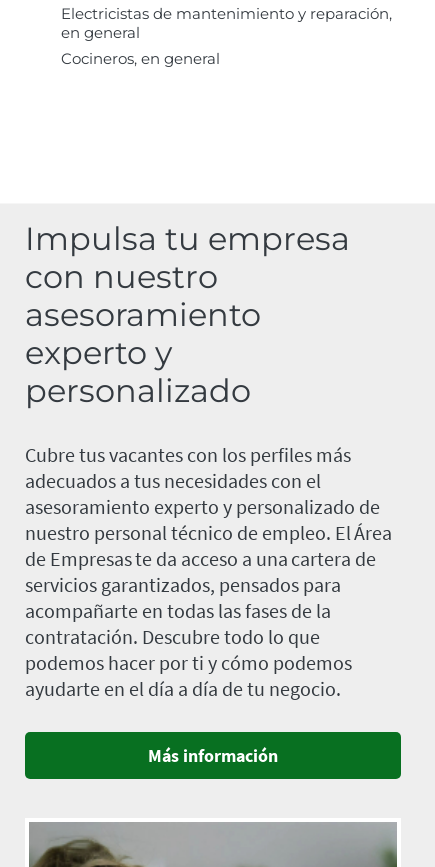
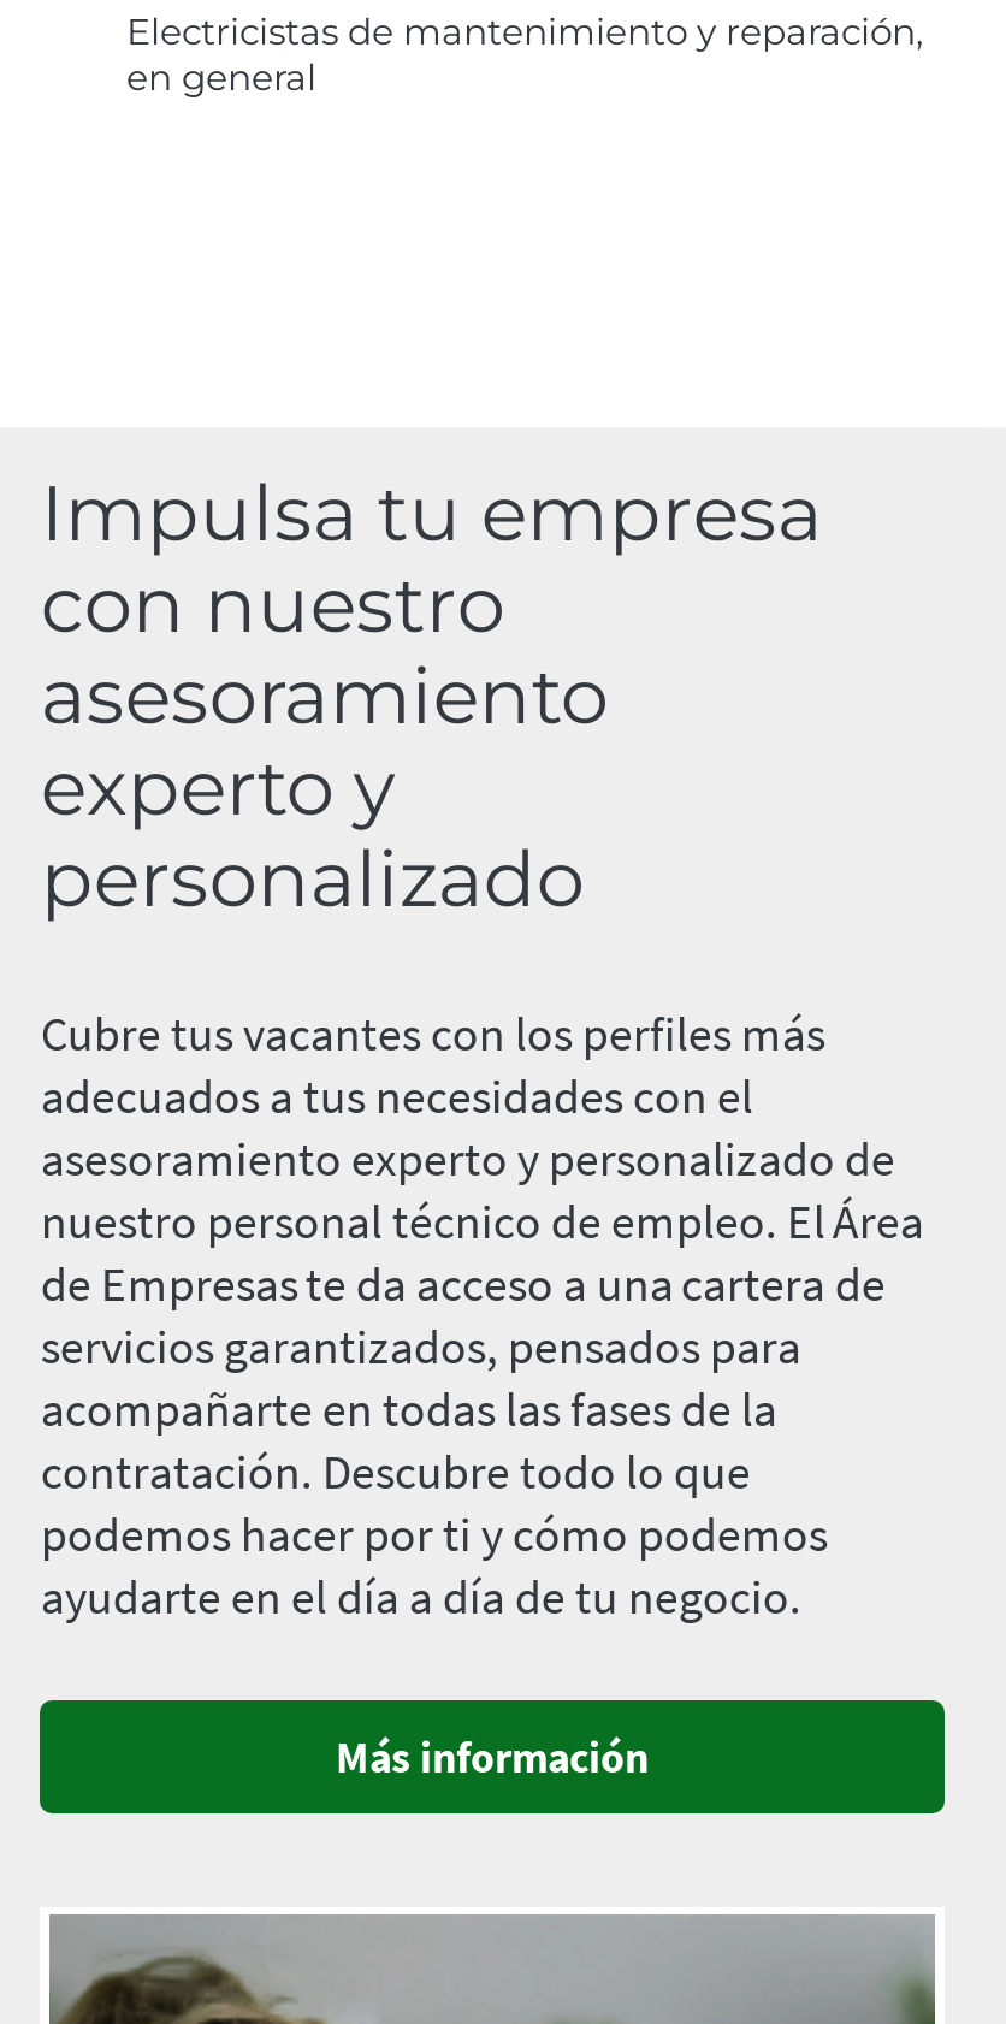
- Cocineros, en general
